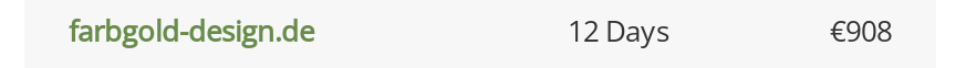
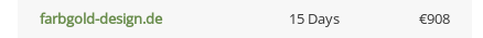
- 12 Days
+ 15 Days
